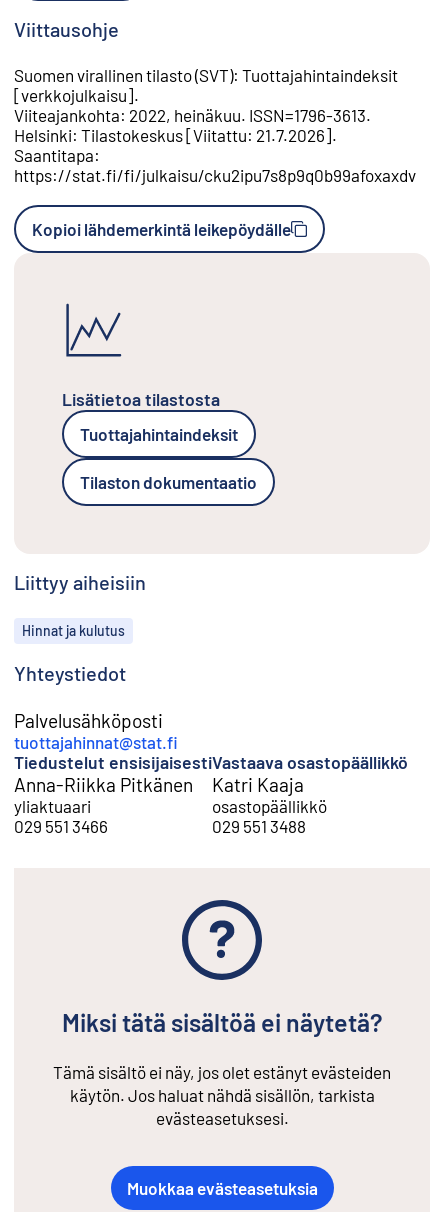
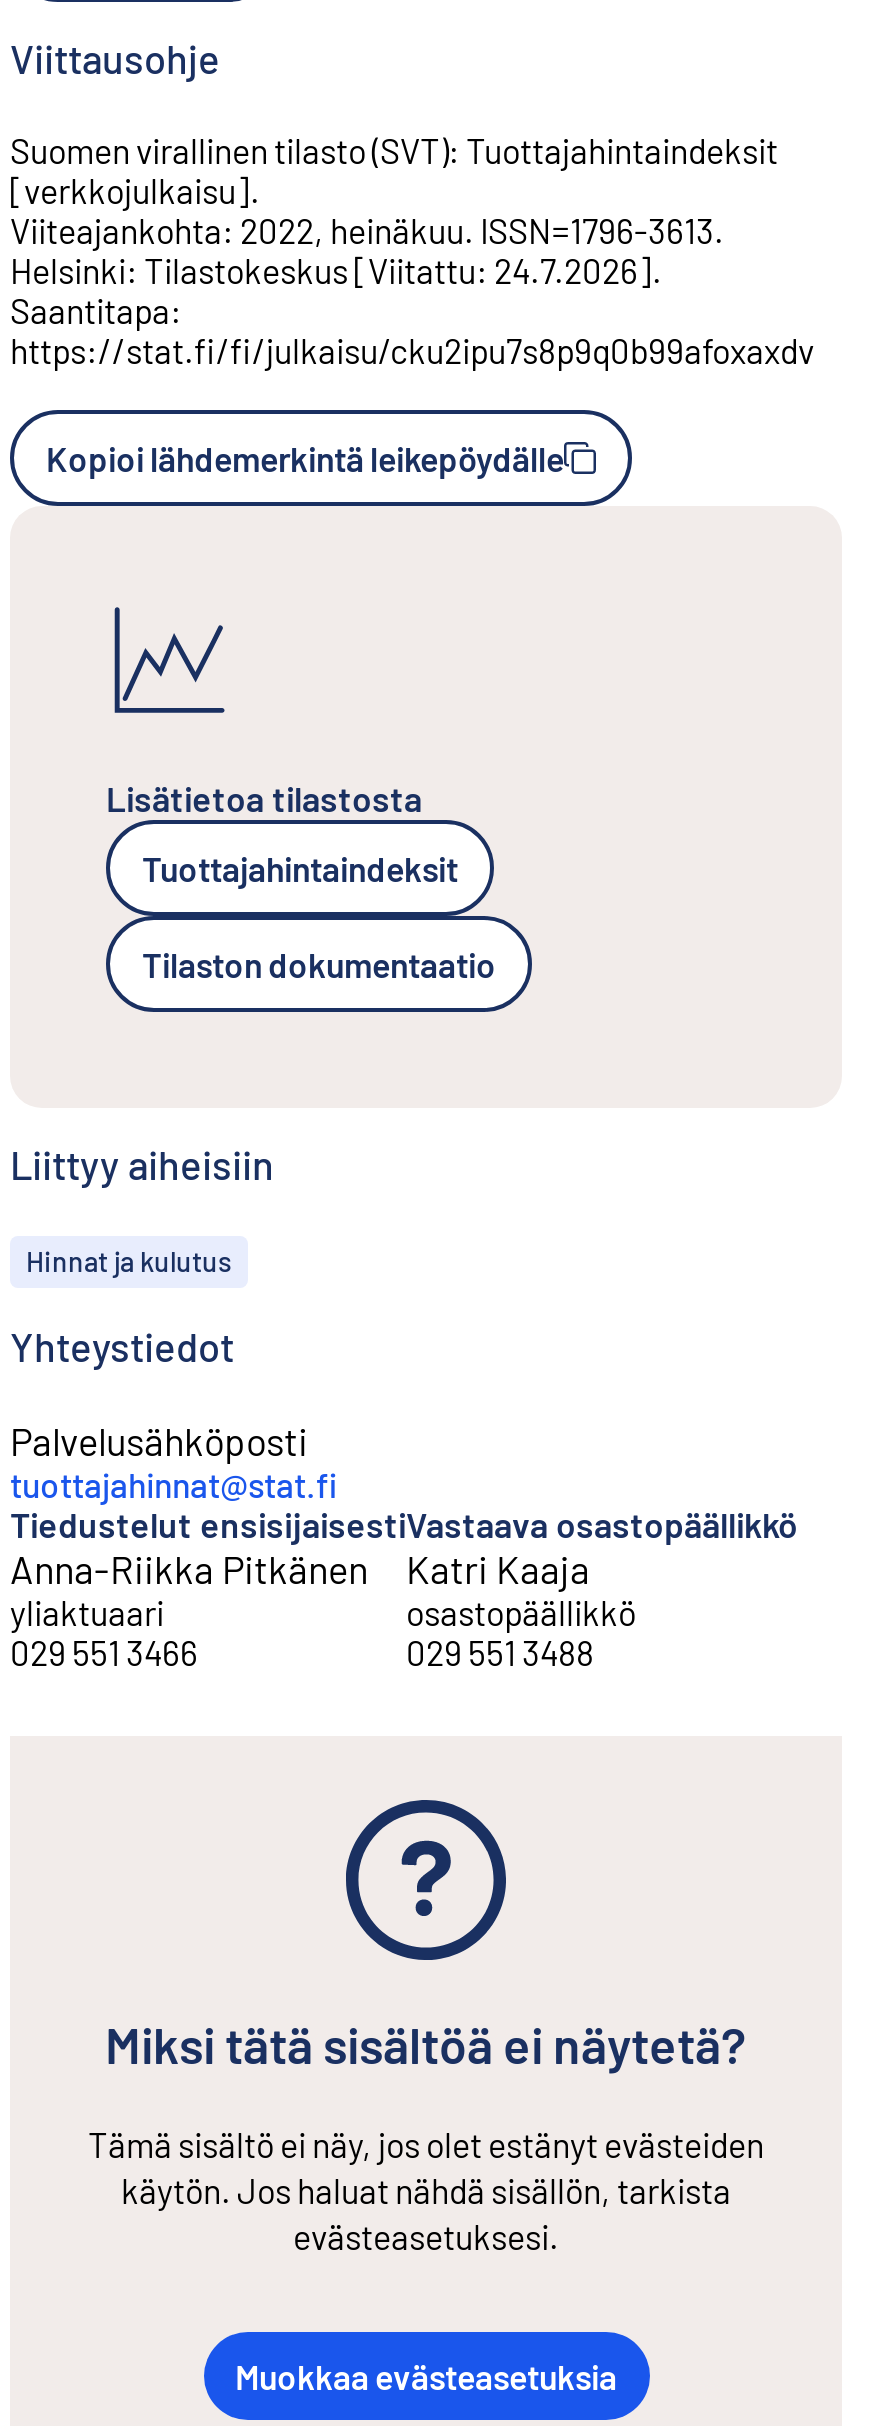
- Helsinki: Tilastokeskus [Viitattu: 21.7.2026].
+ Helsinki: Tilastokeskus [Viitattu: 24.7.2026].
